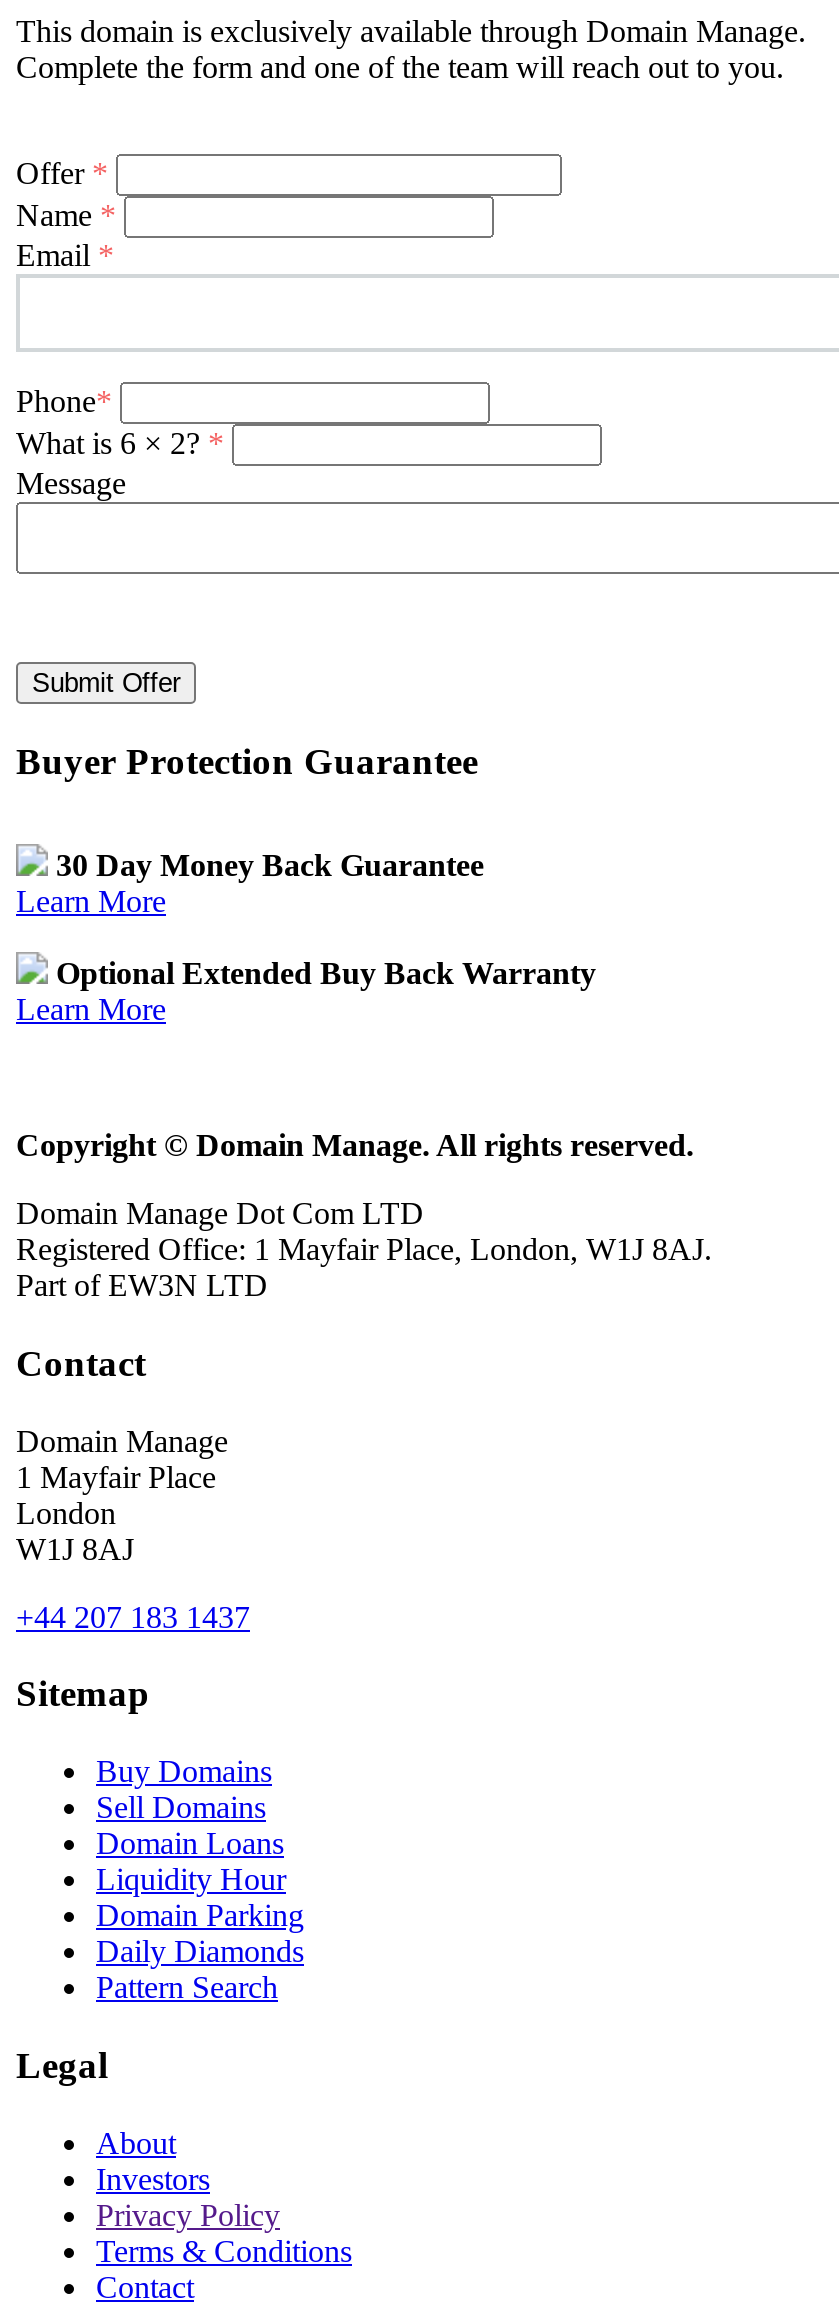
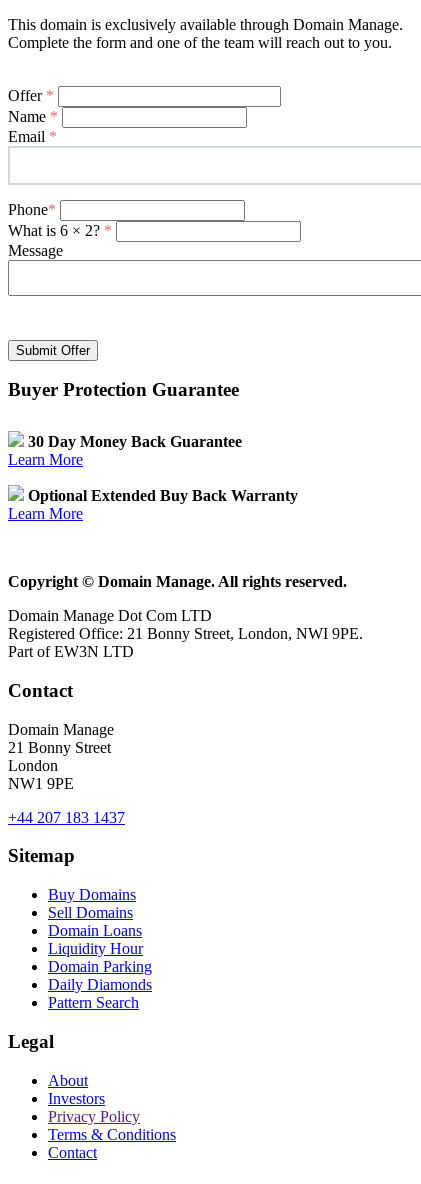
- Registered Office: 1 Mayfair Place, London, W1J 8AJ.
+ Registered Office: 21 Bonny Street, London, NWI 9PE.

- 1 Mayfair Place
+ 21 Bonny Street

- W1J 8AJ
+ NW1 9PE
